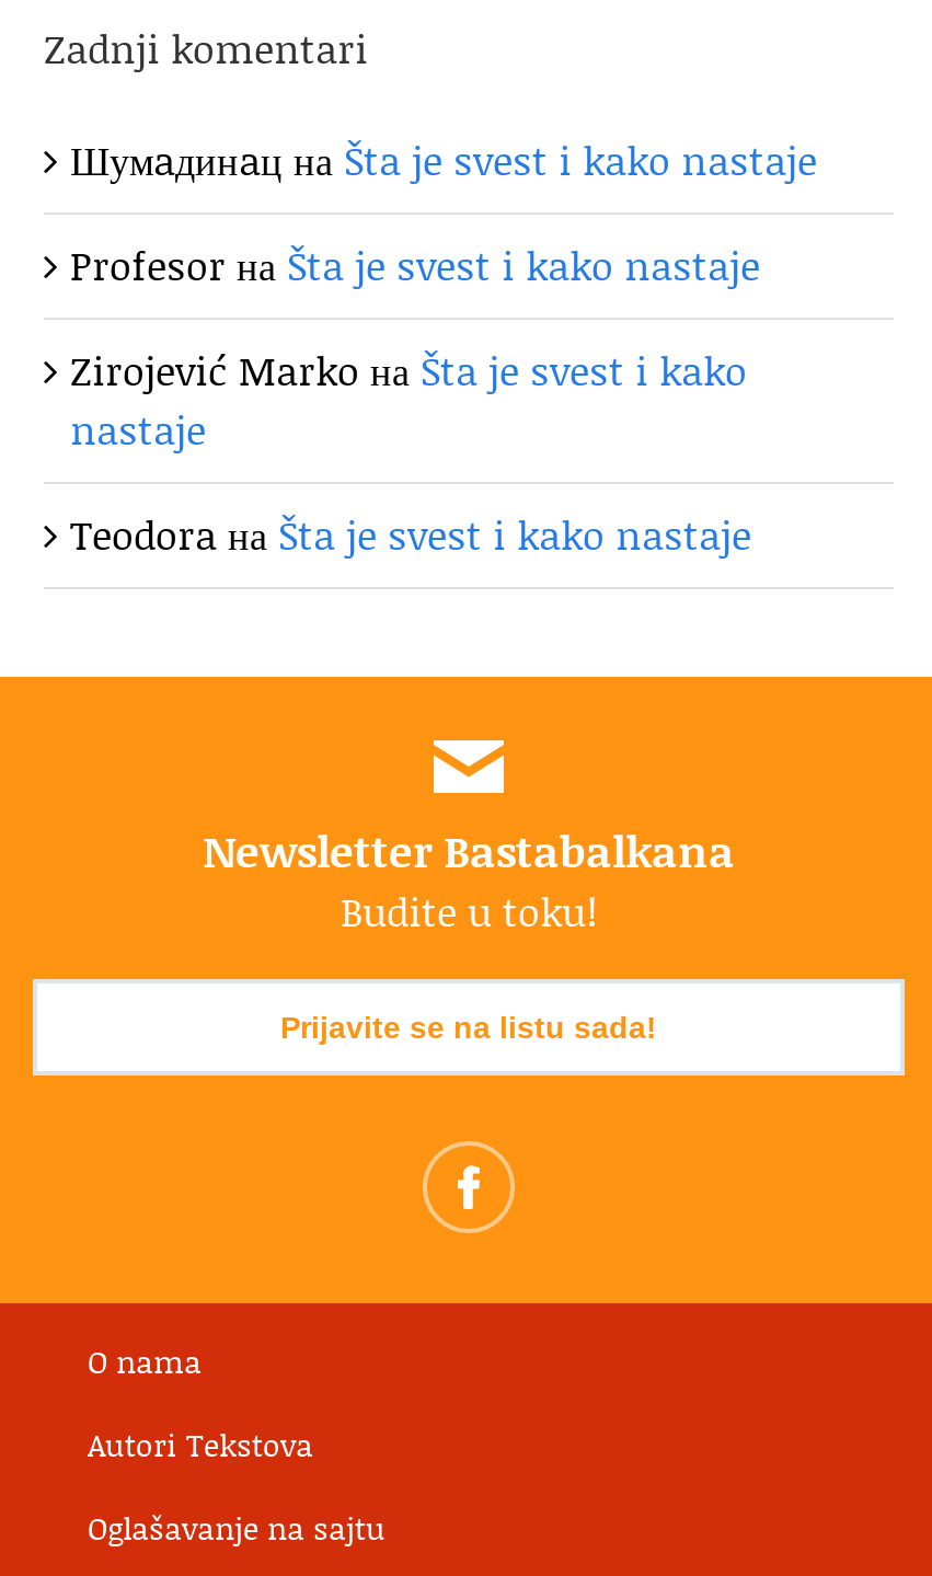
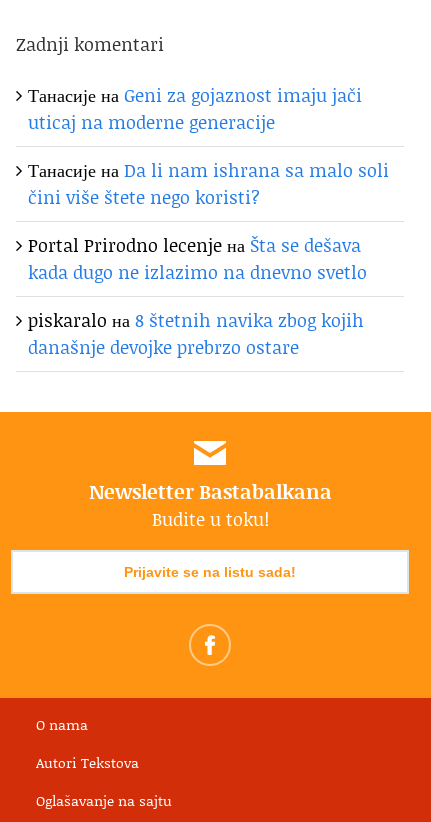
- Шумaдинaц на Šta je svest i kako nastaje
+ Танасије на Geni za gojaznost imaju jači
+ uticaj na moderne generacije

- Profesor на Šta je svest i kako nastaje
+ Танасије на Da li nam ishrana sa malo soli
+ čini više štete nego koristi?

- Zirojević Marko на Šta je svest i kako
- nastaje
+ Portal Prirodno lecenje на Šta se dešava
+ kada dugo ne izlazimo na dnevno svetlo

- Teodora на Šta je svest i kako nastaje
+ piskaralo на 8 štetnih navika zbog kojih
+ današnje devojke prebrzo ostare
